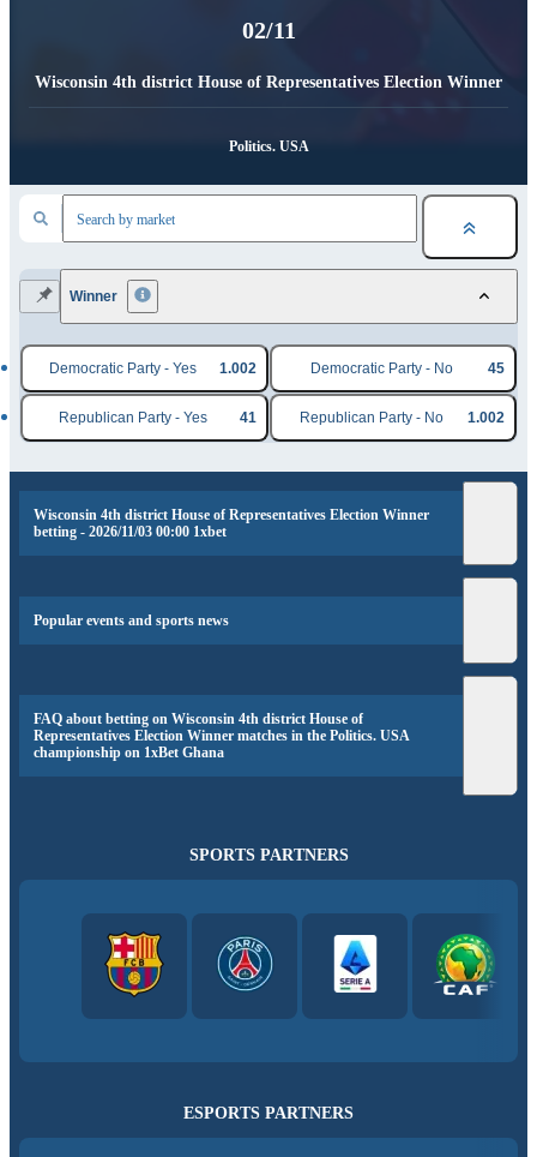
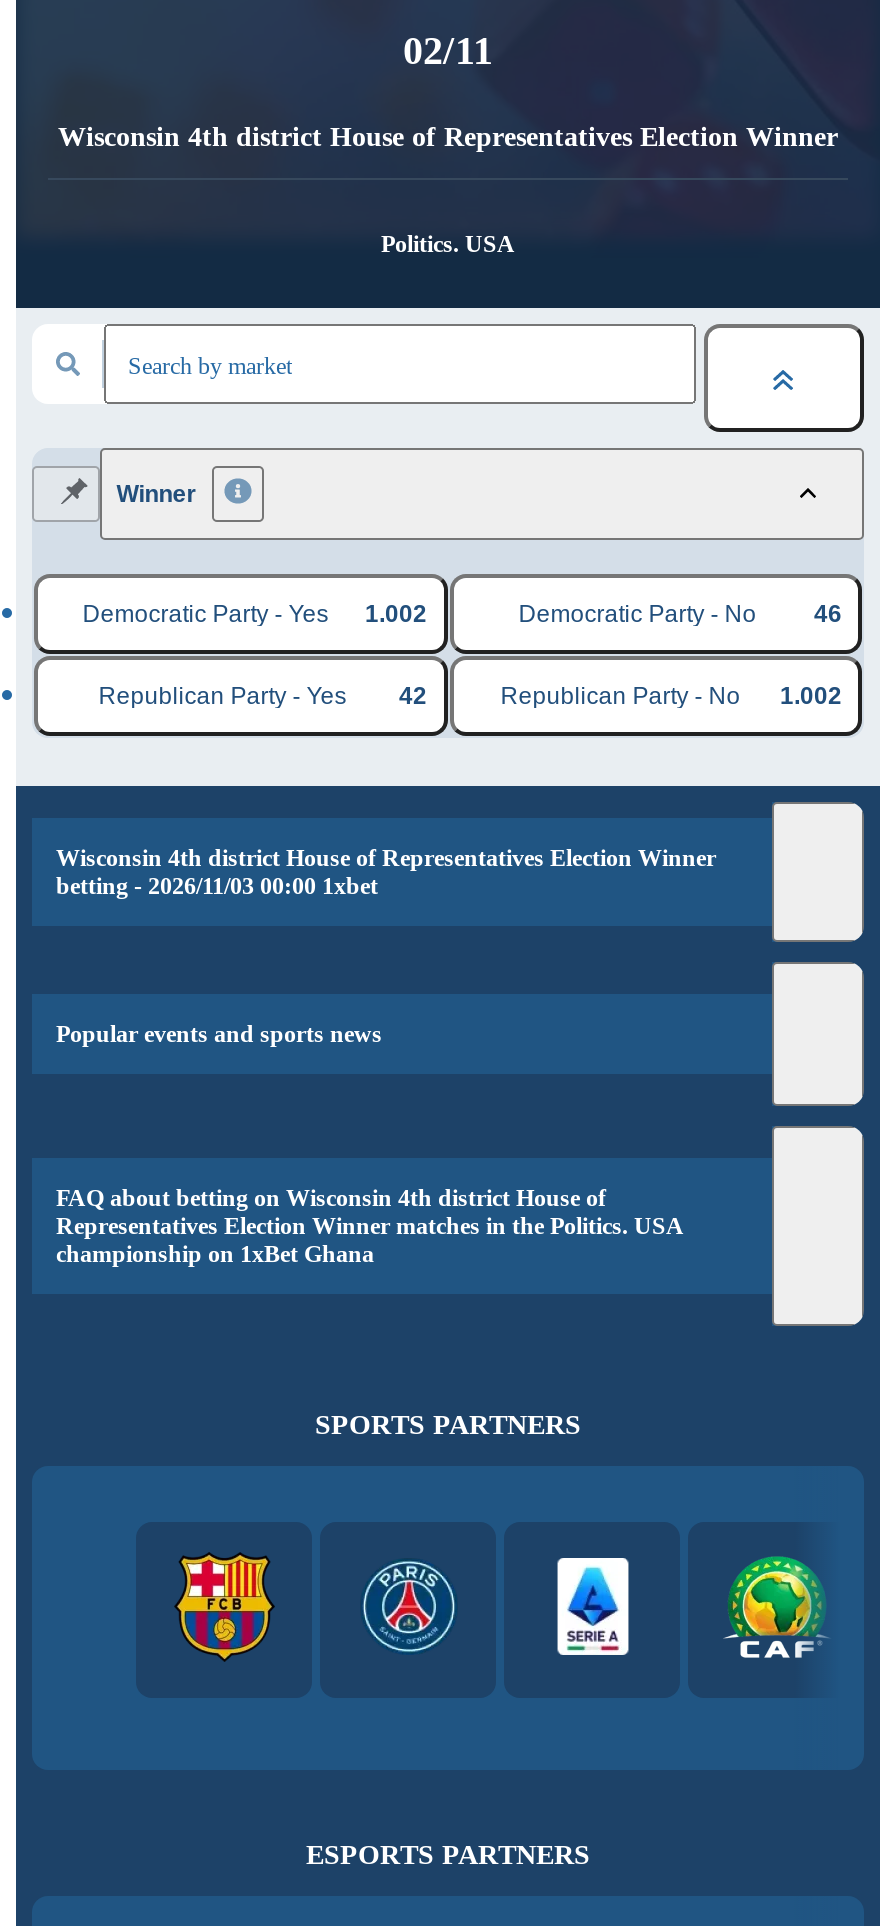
- 45
+ 46

- Republican Party - Yes 41
+ Republican Party - Yes 42
